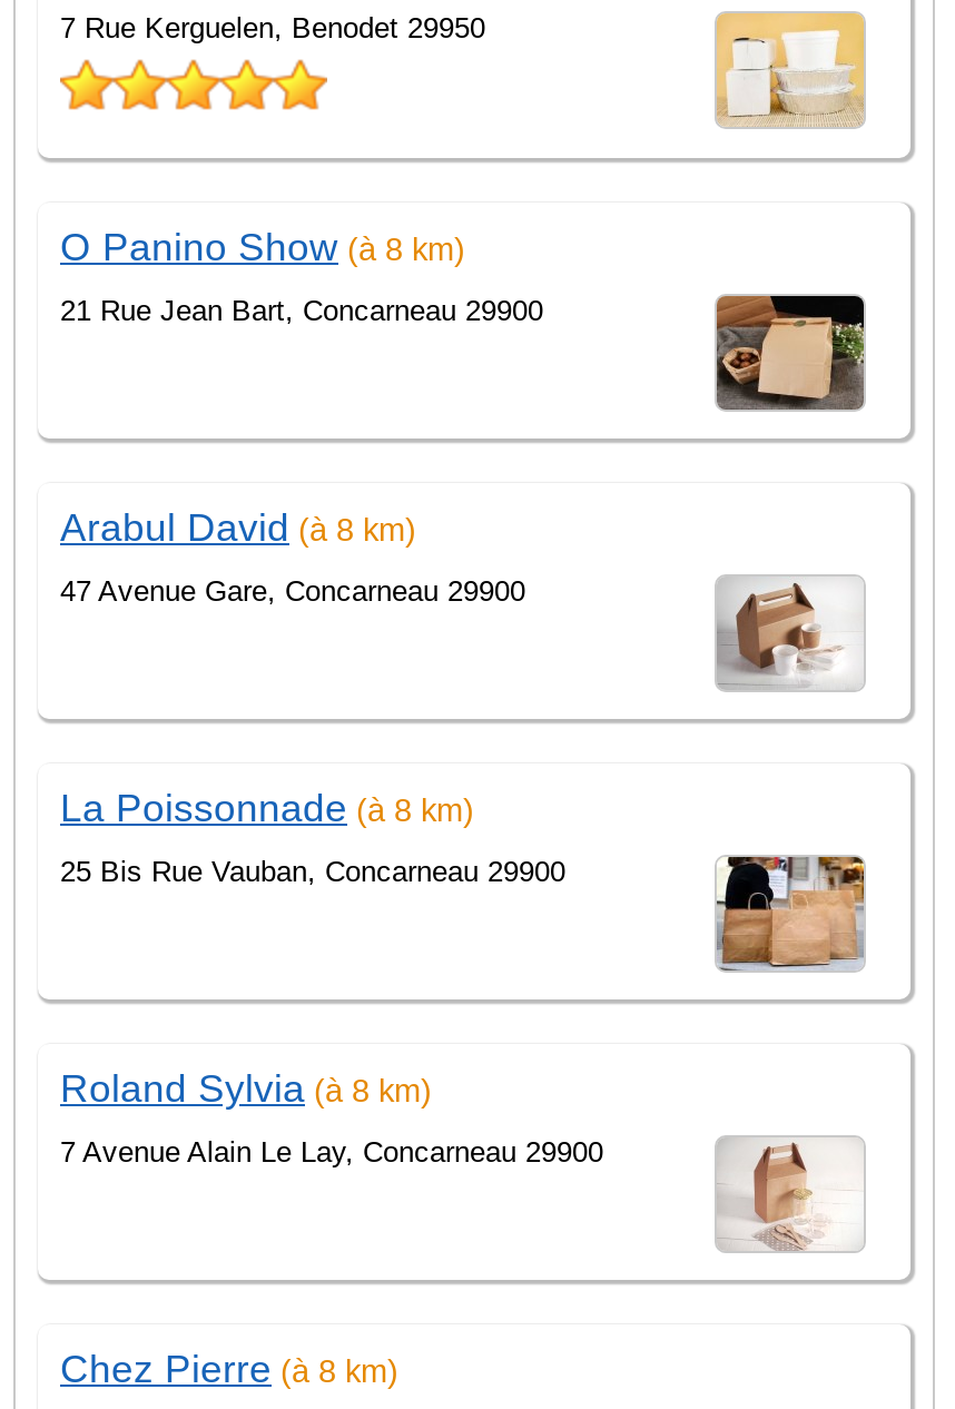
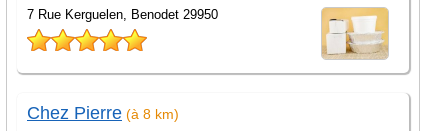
- O Panino Show (à 8 km)
- 21 Rue Jean Bart, Concarneau 29900

- [image]

- Arabul David (à 8 km)
- 47 Avenue Gare, Concarneau 29900

- [image]

- La Poissonnade (à 8 km)
- 25 Bis Rue Vauban, Concarneau 29900

- [image]

- Roland Sylvia (à 8 km)
- 7 Avenue Alain Le Lay, Concarneau 29900

- [image]
